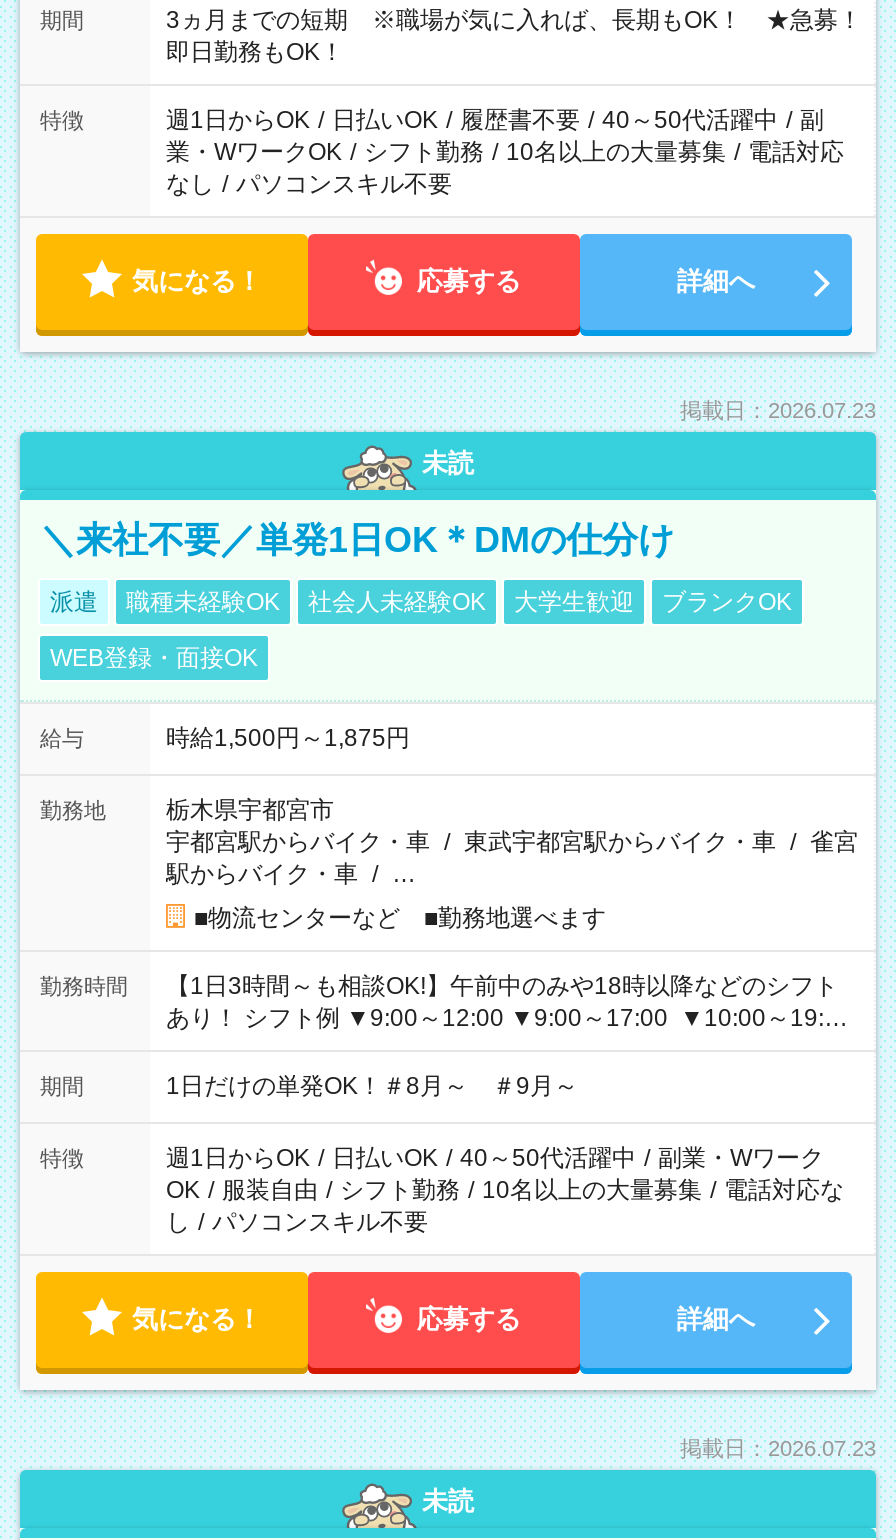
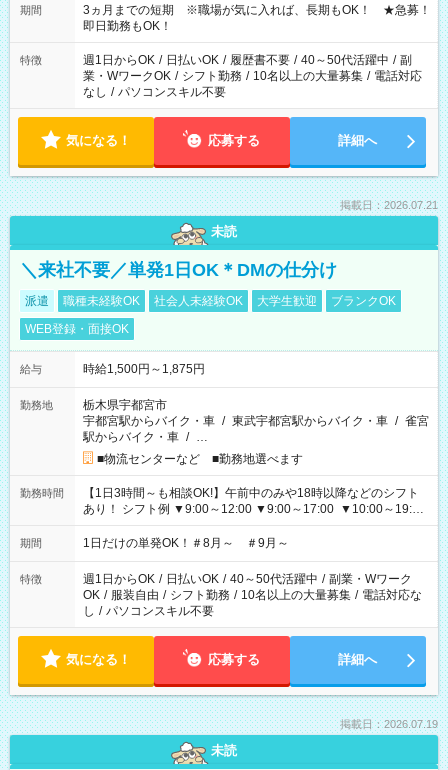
- 掲載日：2026.07.23
+ 掲載日：2026.07.21

- 掲載日：2026.07.23
+ 掲載日：2026.07.19
